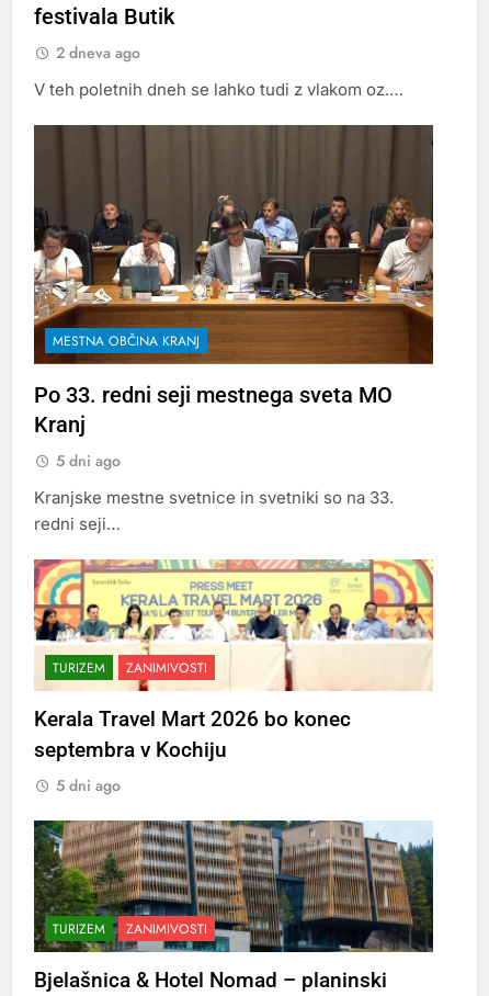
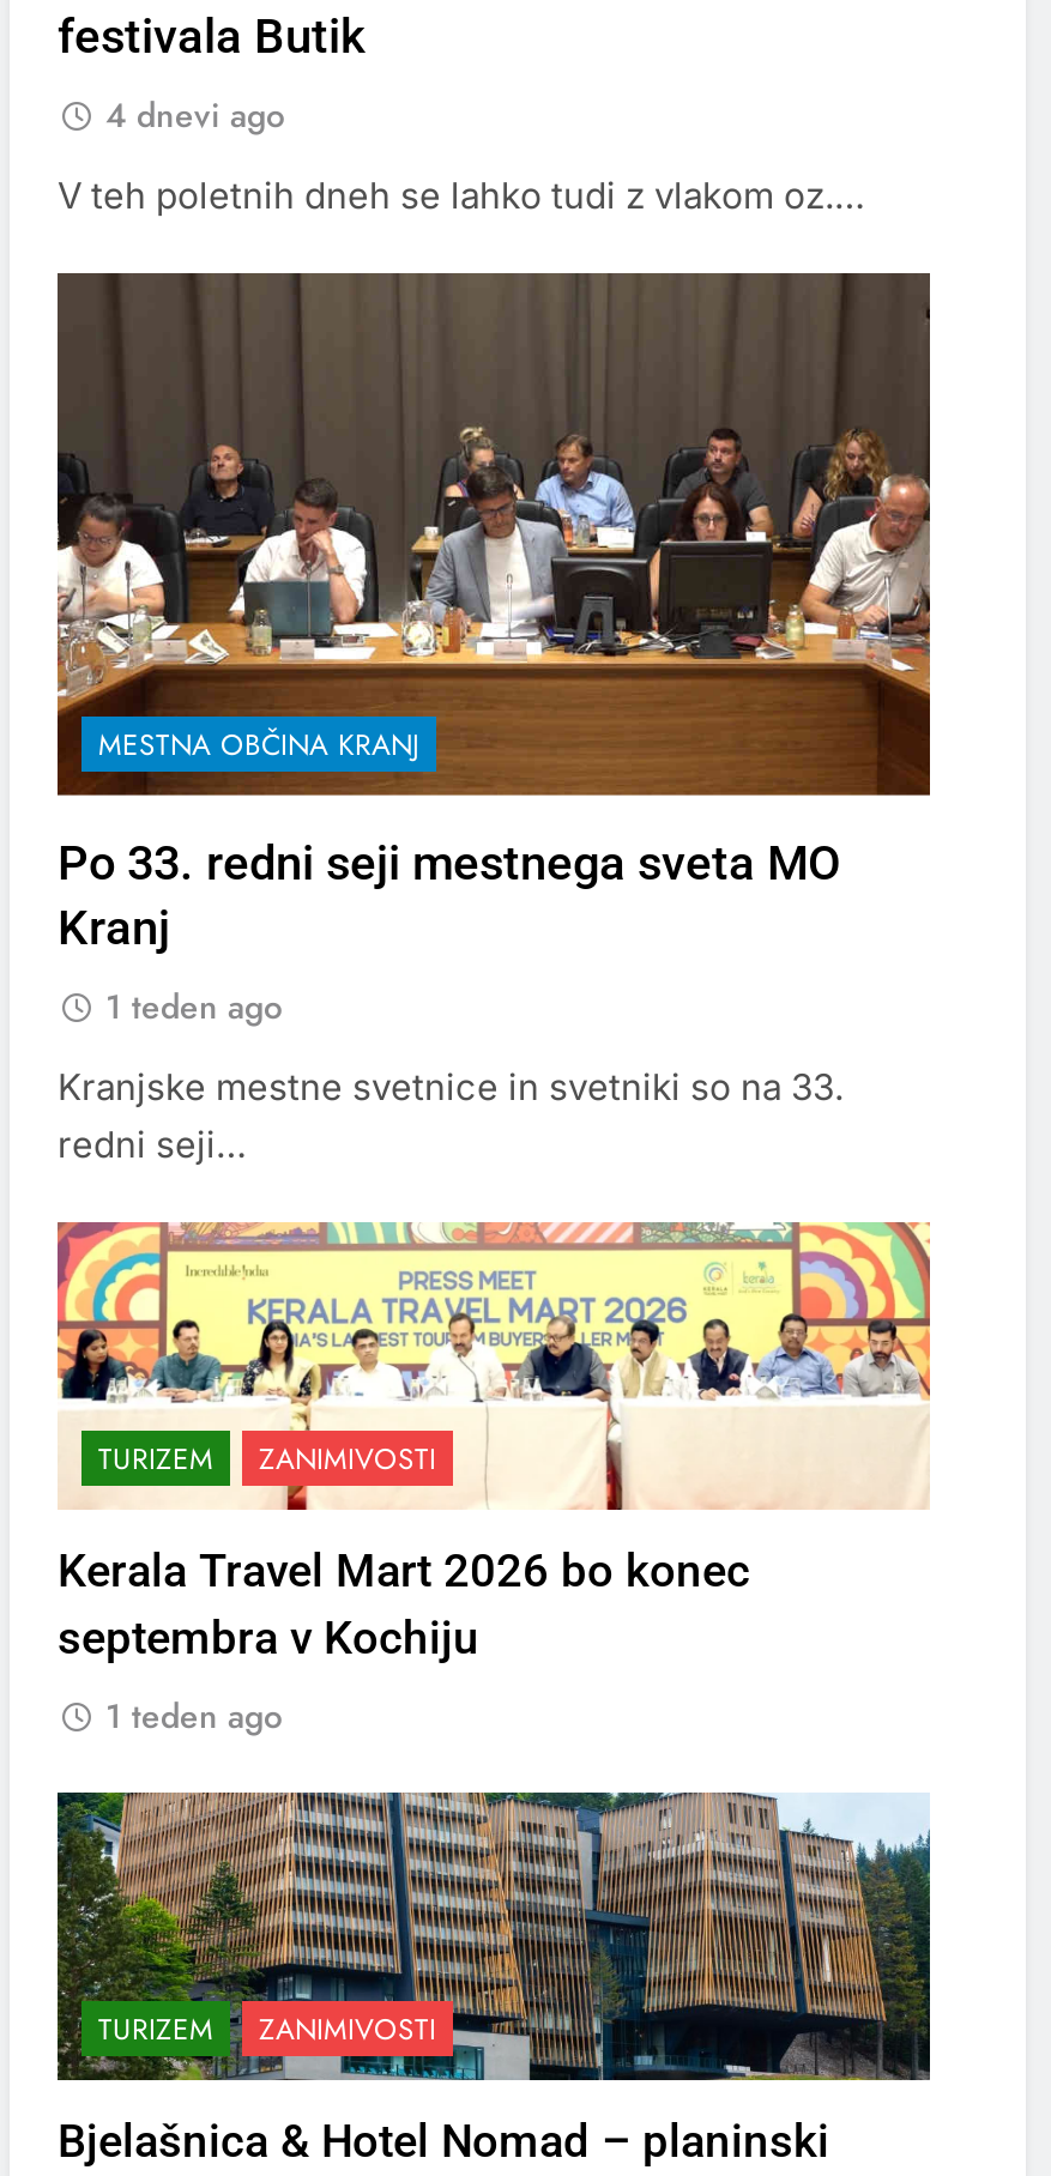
- 2 dneva ago
+ 4 dnevi ago

- 5 dni ago
+ 1 teden ago

- 5 dni ago
+ 1 teden ago
